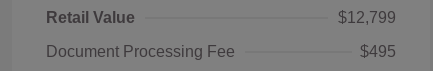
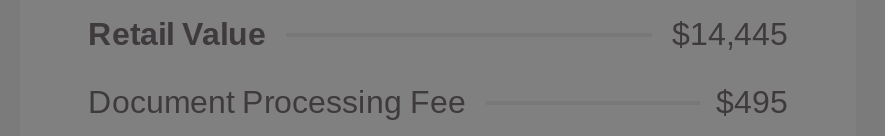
- $12,799
+ $14,445
